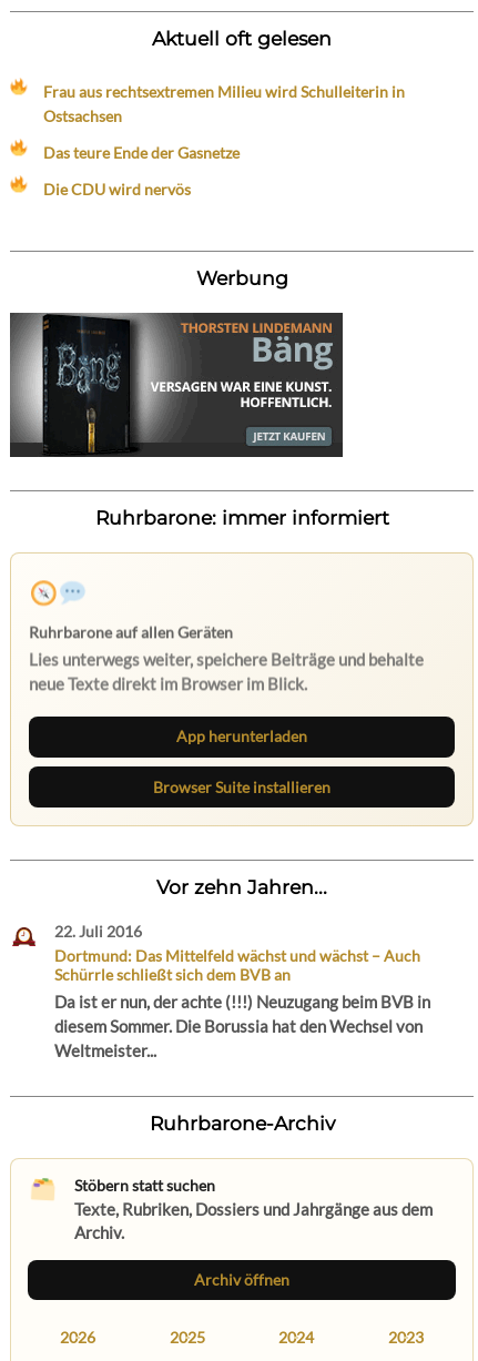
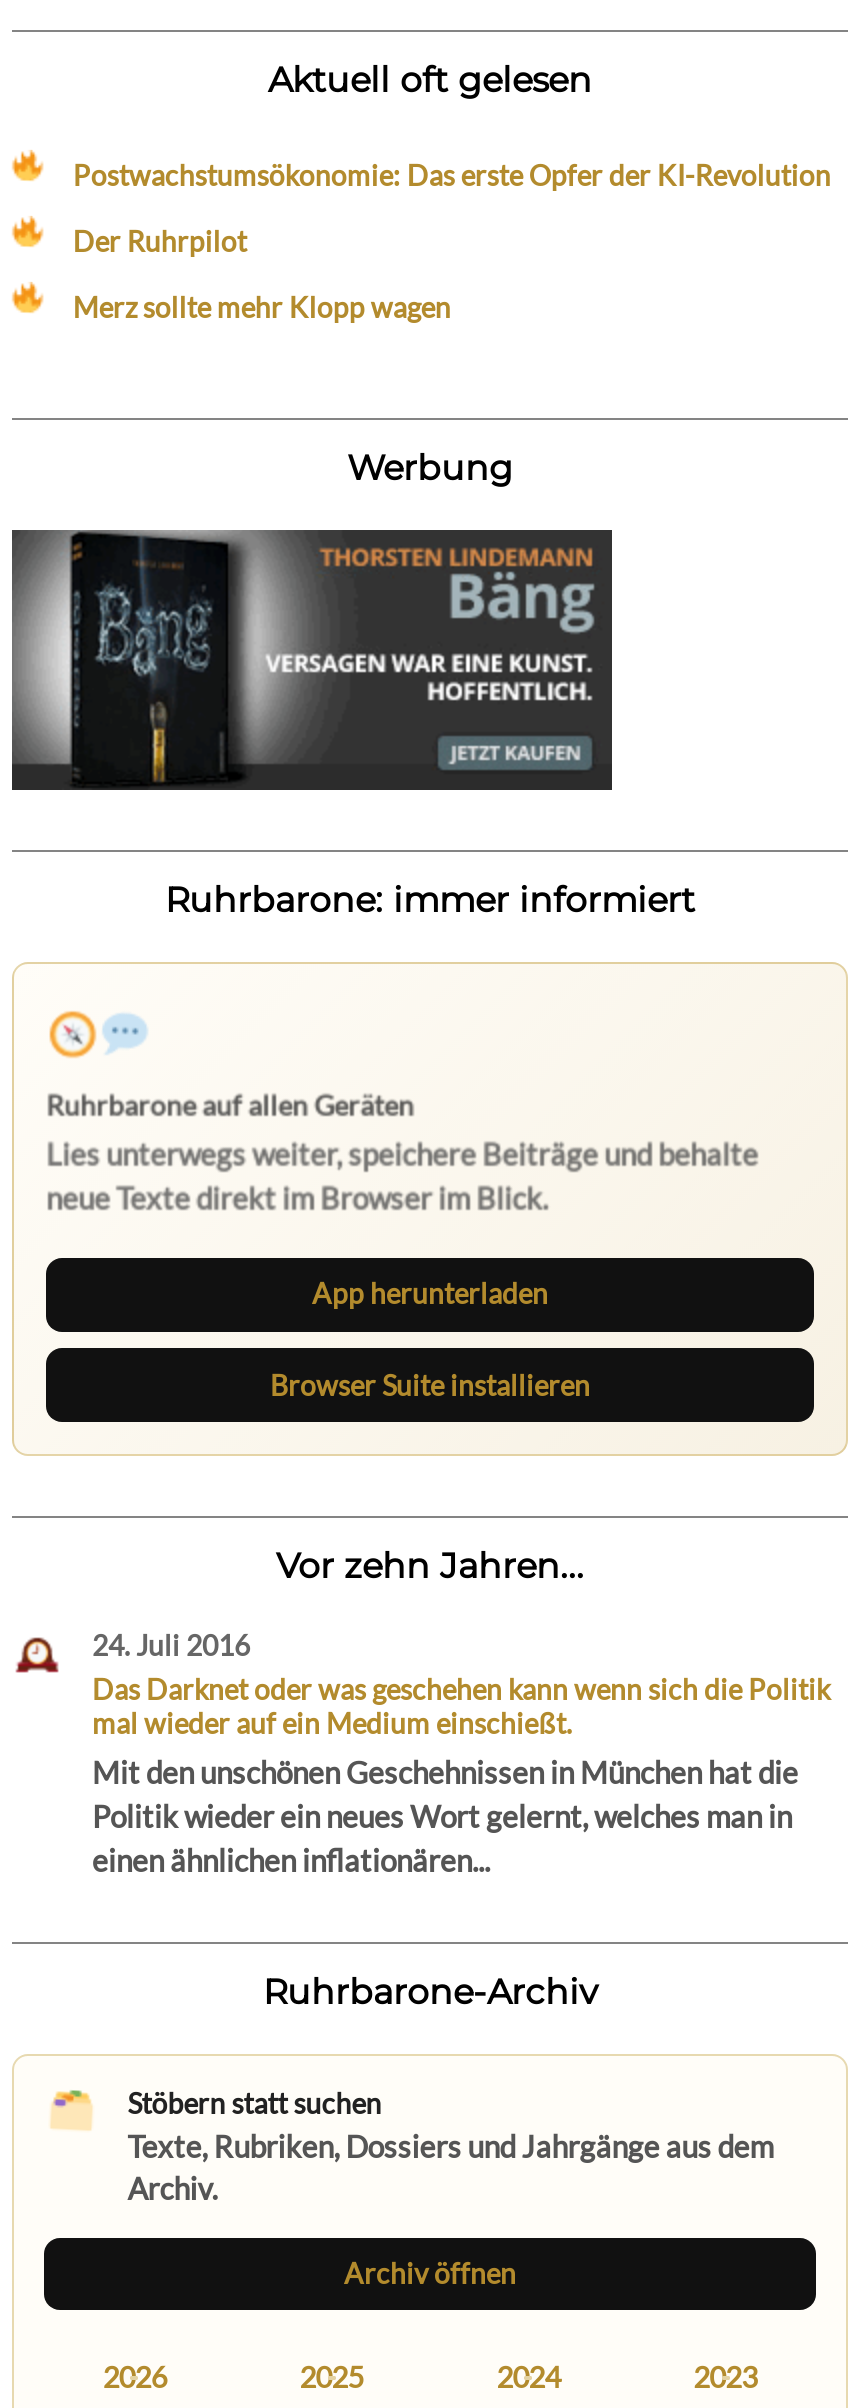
- Frau aus rechtsextremen Milieu wird Schulleiterin in
- Ostsachsen
+ Postwachstumsökonomie: Das erste Opfer der KI-Revolution

- Das teure Ende der Gasnetze
+ Der Ruhrpilot

- Die CDU wird nervös
+ Merz sollte mehr Klopp wagen

- 22. Juli 2016
- Dortmund: Das Mittelfeld wächst und wächst – Auch
- Schürrle schließt sich dem BVB an
- Da ist er nun, der achte (!!!) Neuzugang beim BVB in
- diesem Sommer. Die Borussia hat den Wechsel von
- Weltmeister...
+ 24. Juli 2016
+ Das Darknet oder was geschehen kann wenn sich die Politik
+ mal wieder auf ein Medium einschießt.
+ Mit den unschönen Geschehnissen in München hat die
+ Politik wieder ein neues Wort gelernt, welches man in
+ einen ähnlichen inflationären...
